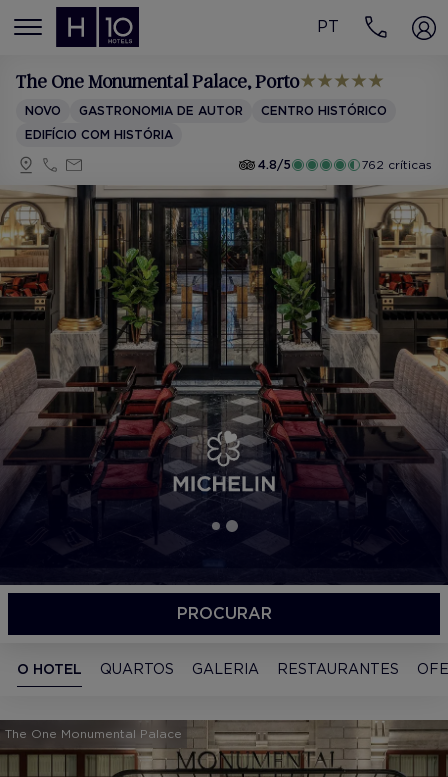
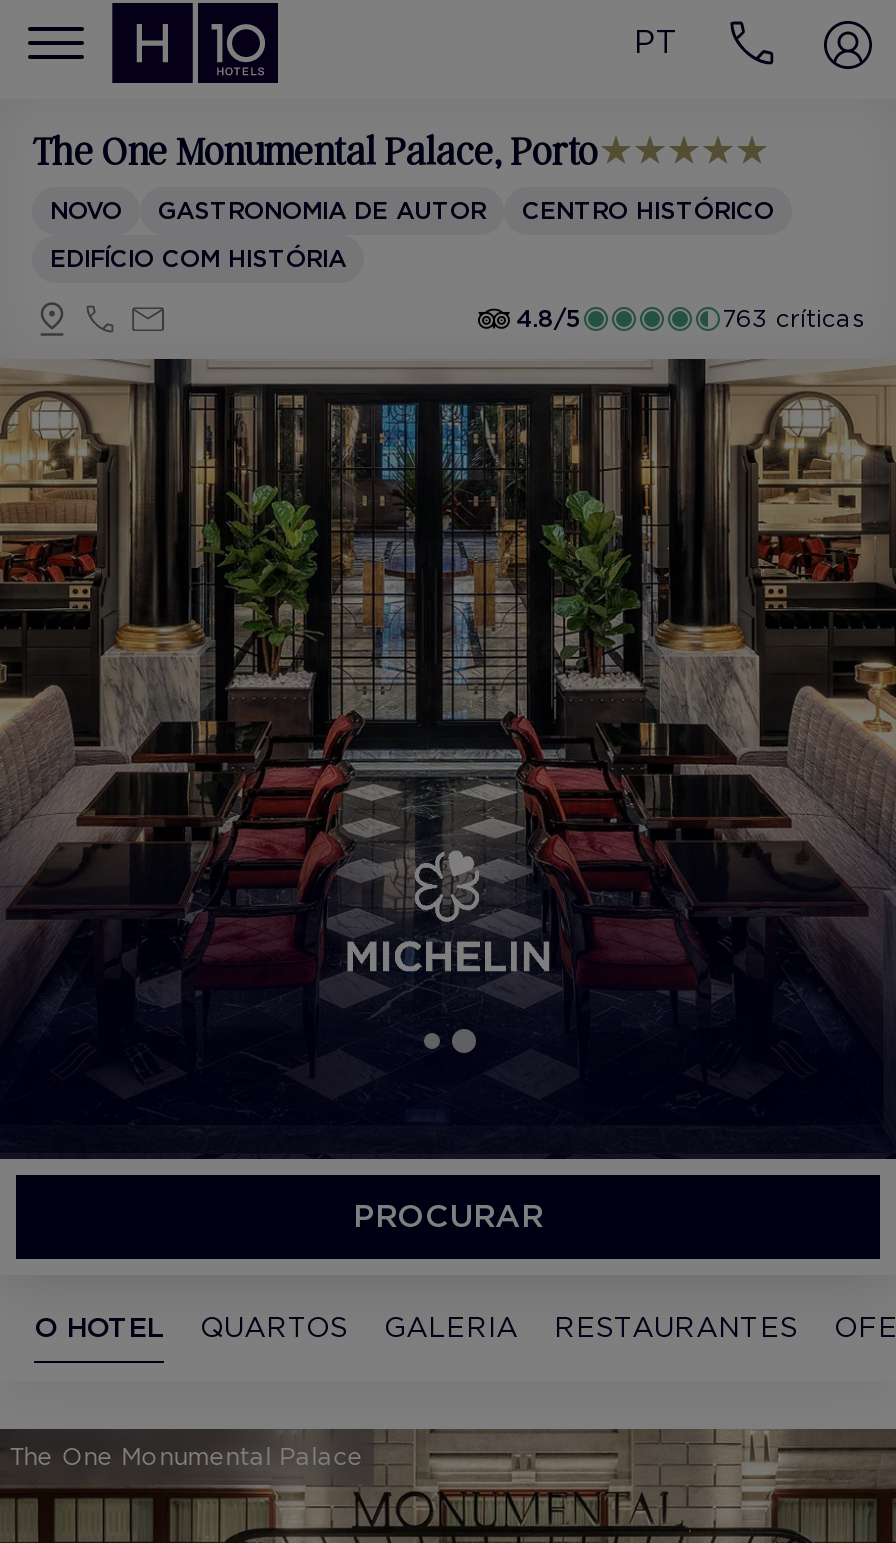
- 762 críticas
+ 763 críticas
